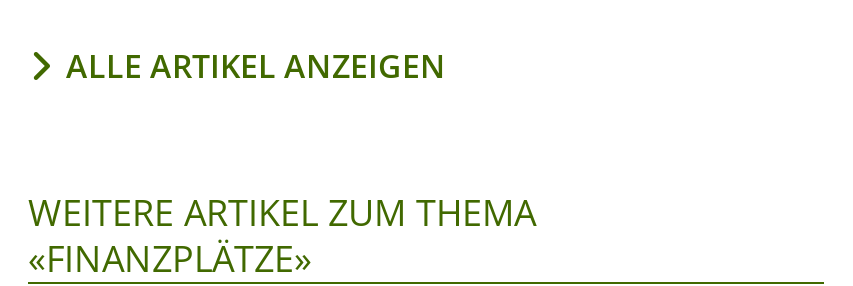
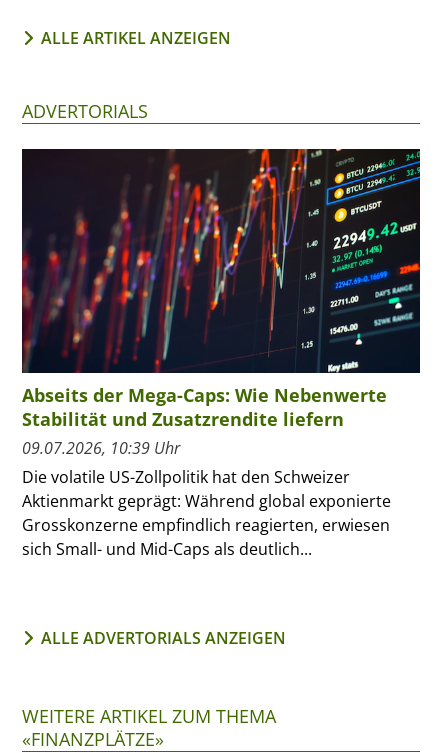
+ [image]
+ Abseits der Mega-Caps: Wie Nebenwerte
+ Stabilität und Zusatzrendite liefern
+ 09.07.2026, 10:39 Uhr
+ Die volatile US-Zollpolitik hat den Schweizer
+ Aktienmarkt geprägt: Während global exponierte
+ Grosskonzerne empfindlich reagierten, erwiesen
+ sich Small- und Mid-Caps als deutlich...

+ ADVERTORIALS

+ ALLE ADVERTORIALS ANZEIGEN
